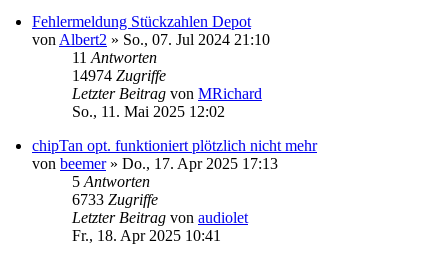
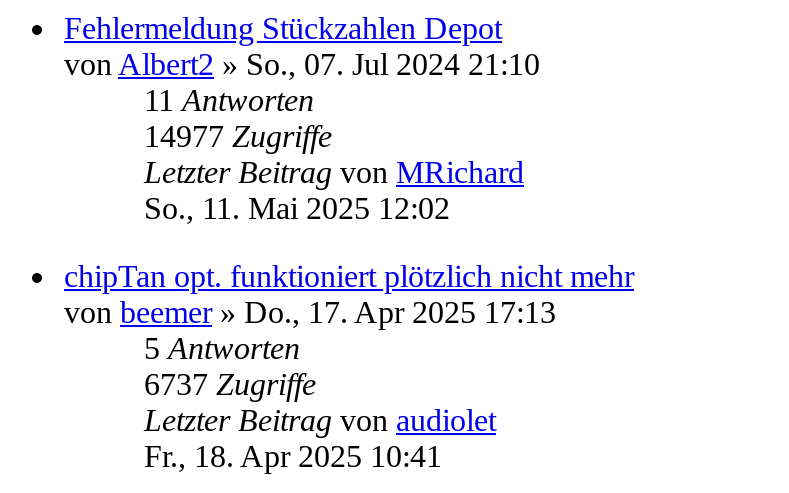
- 14974 Zugriffe
+ 14977 Zugriffe

- 6733 Zugriffe
+ 6737 Zugriffe
